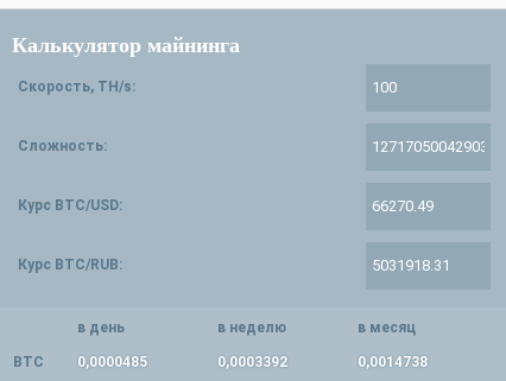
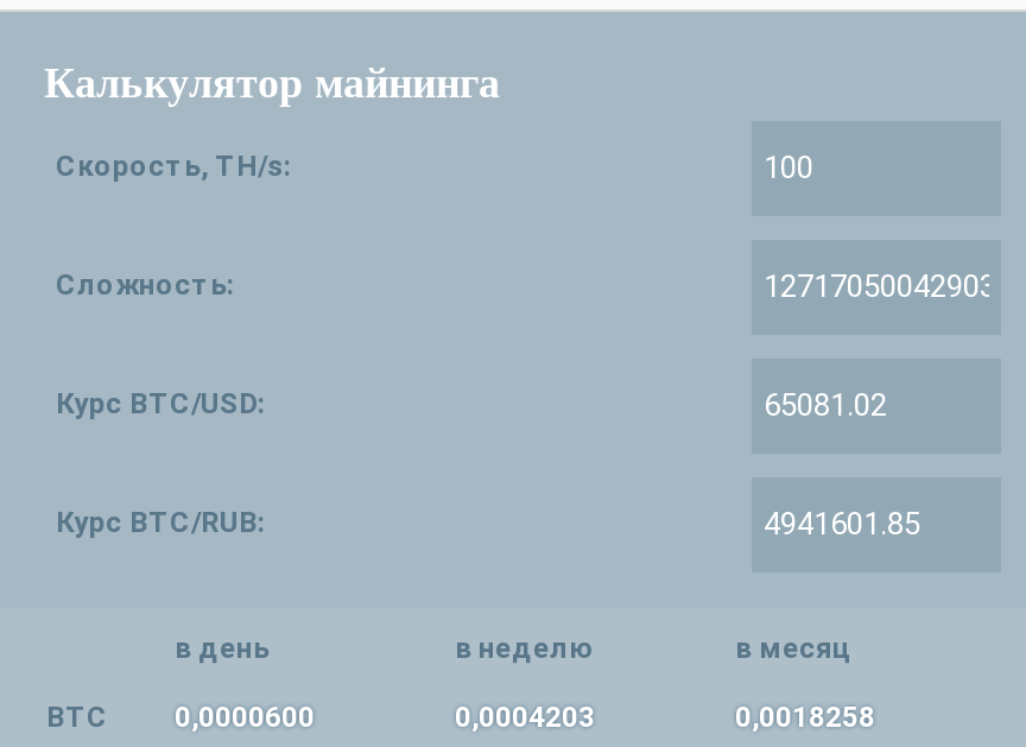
- BTC 0,0000485
+ BTC 0,0000600

- 0,0003392
+ 0,0004203

- 0,0014738
+ 0,0018258
